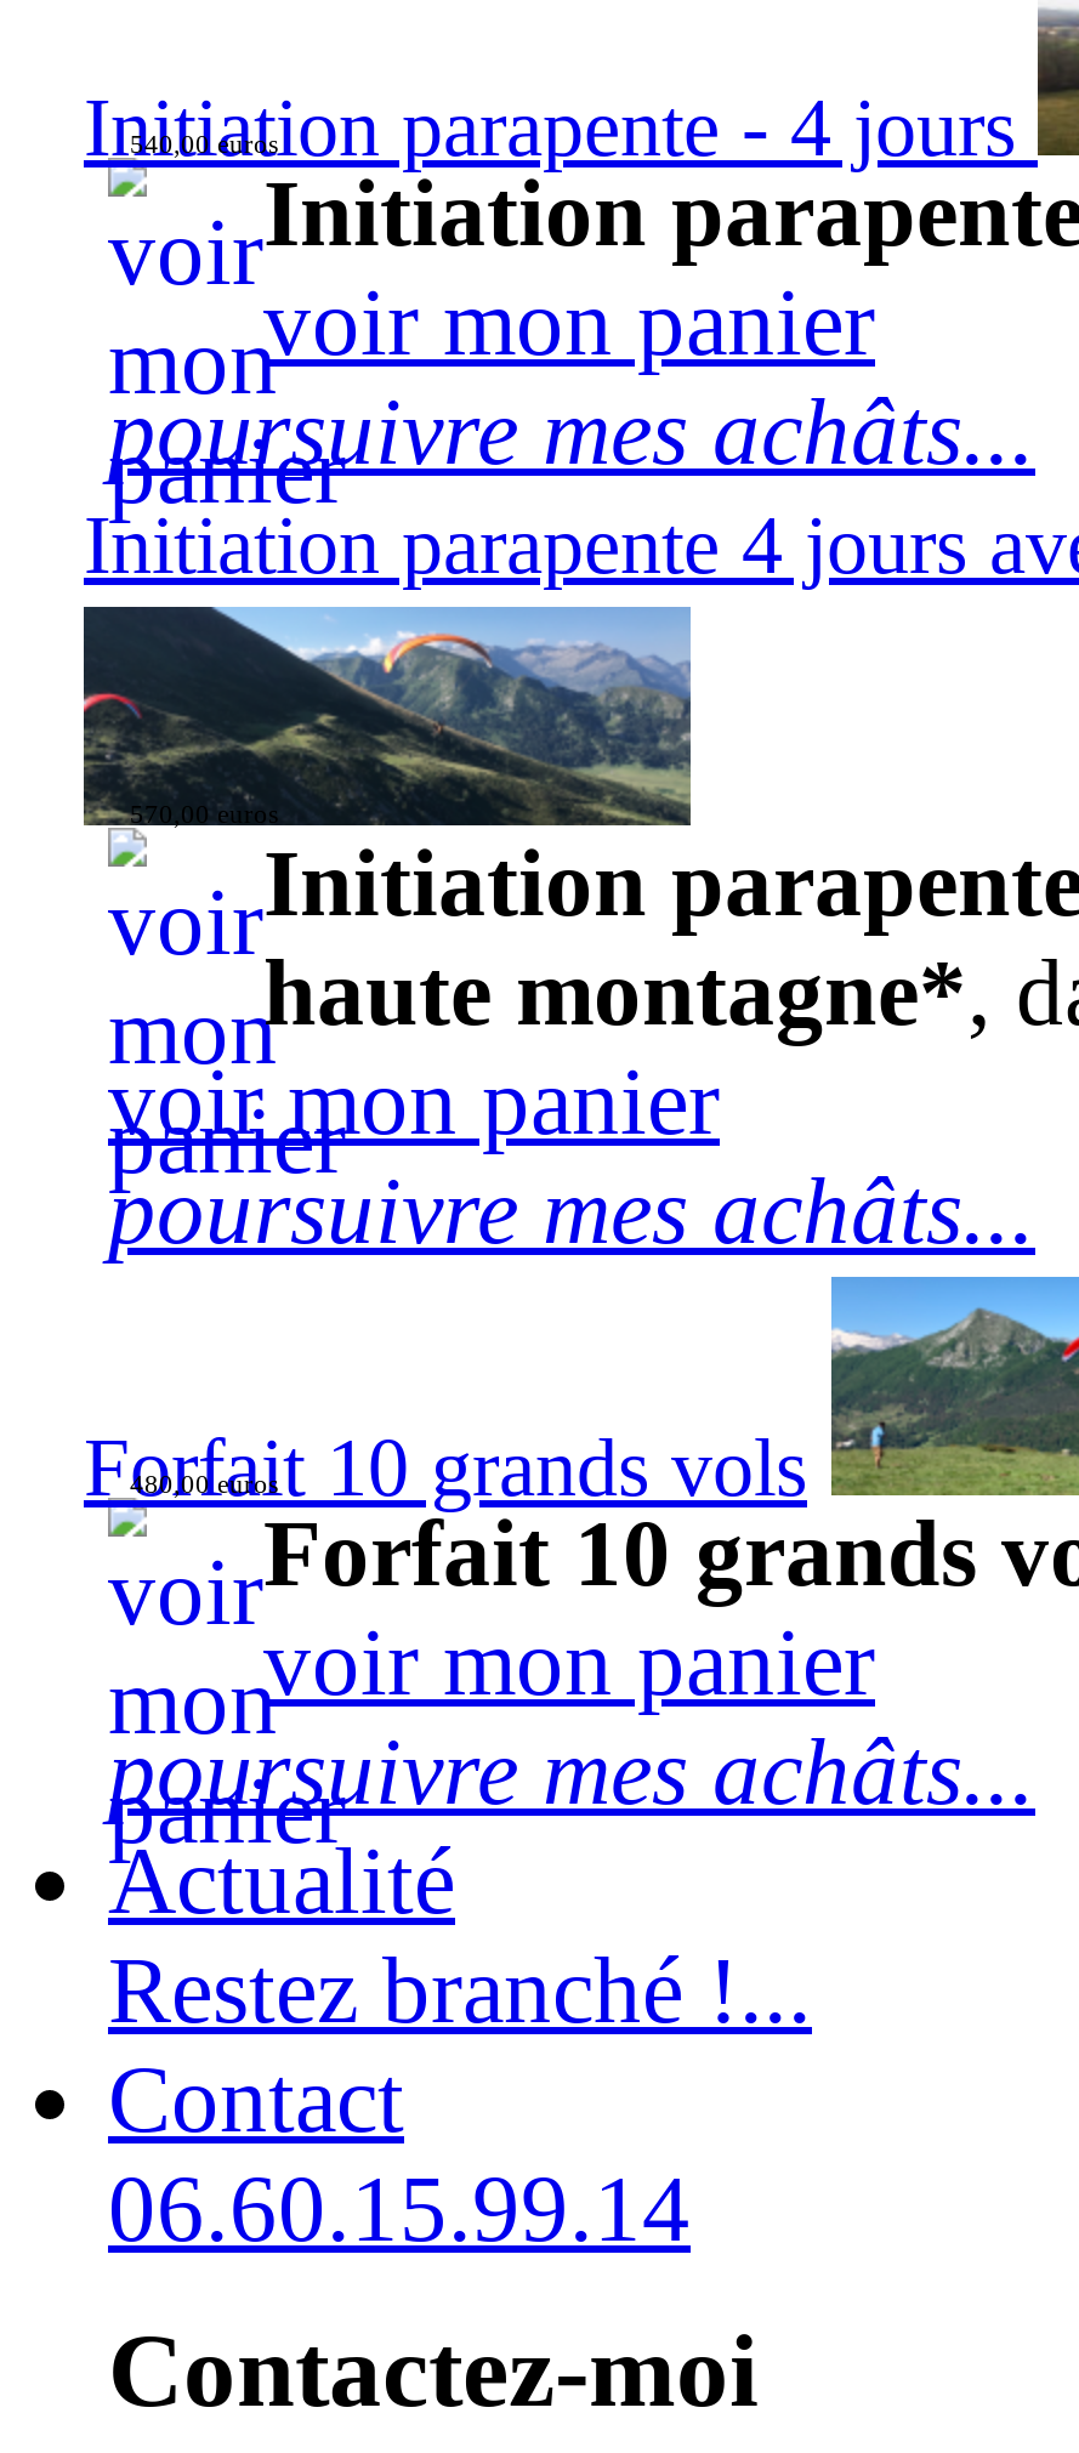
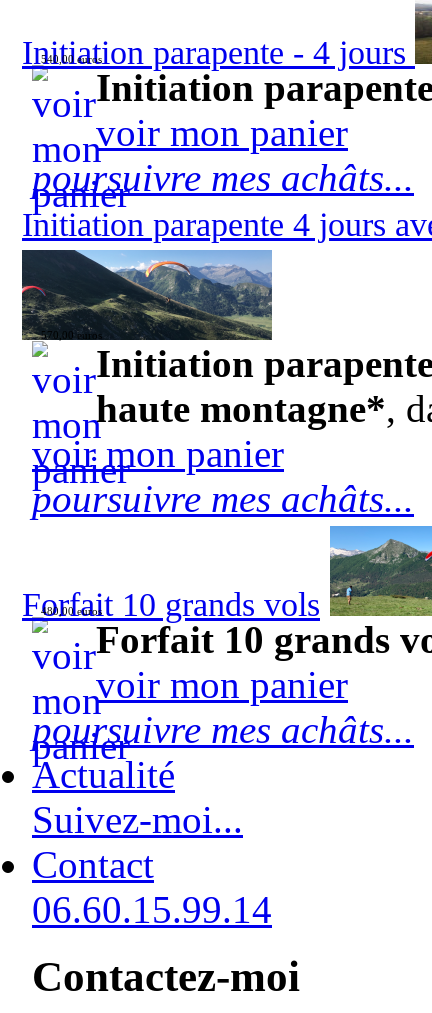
- Restez branché !...
+ Suivez-moi...
